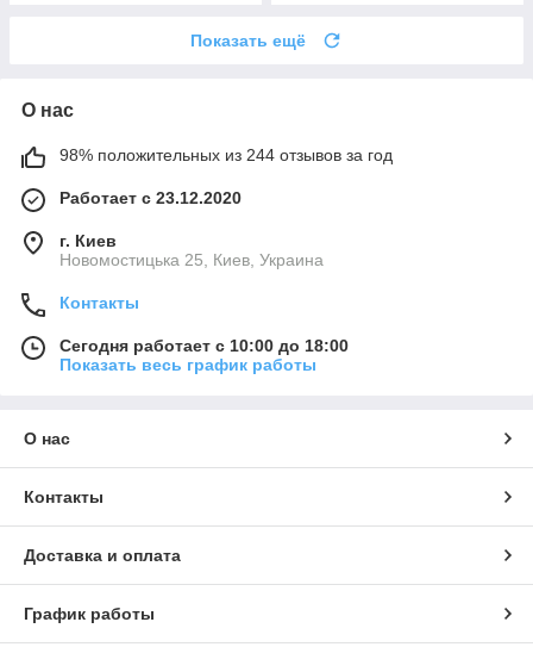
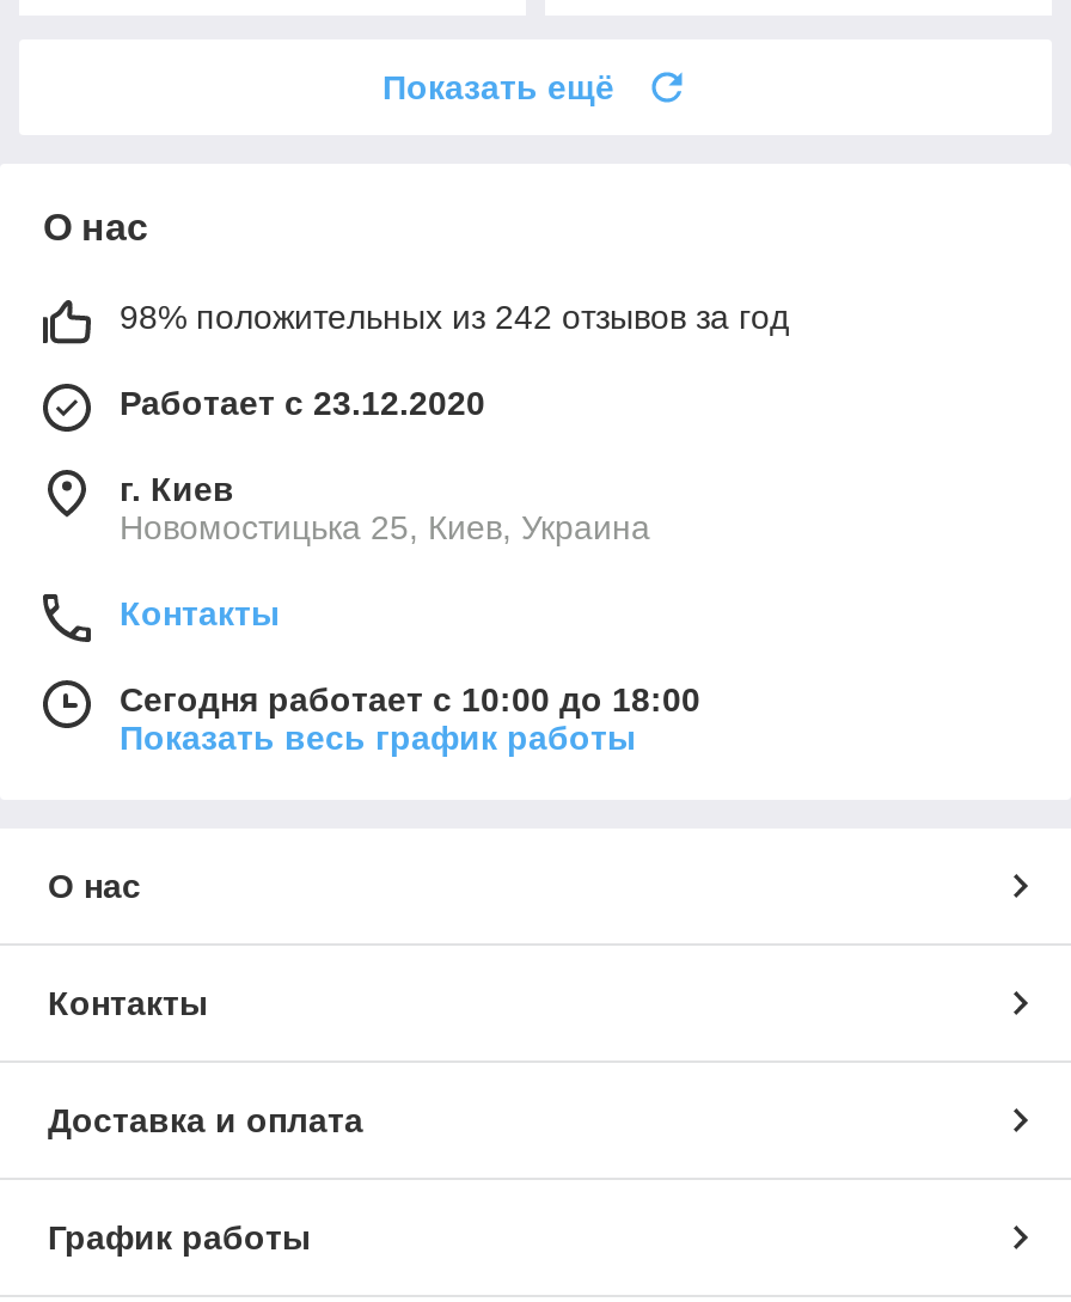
- 98% положительных из 244 отзывов за год
+ 98% положительных из 242 отзывов за год
